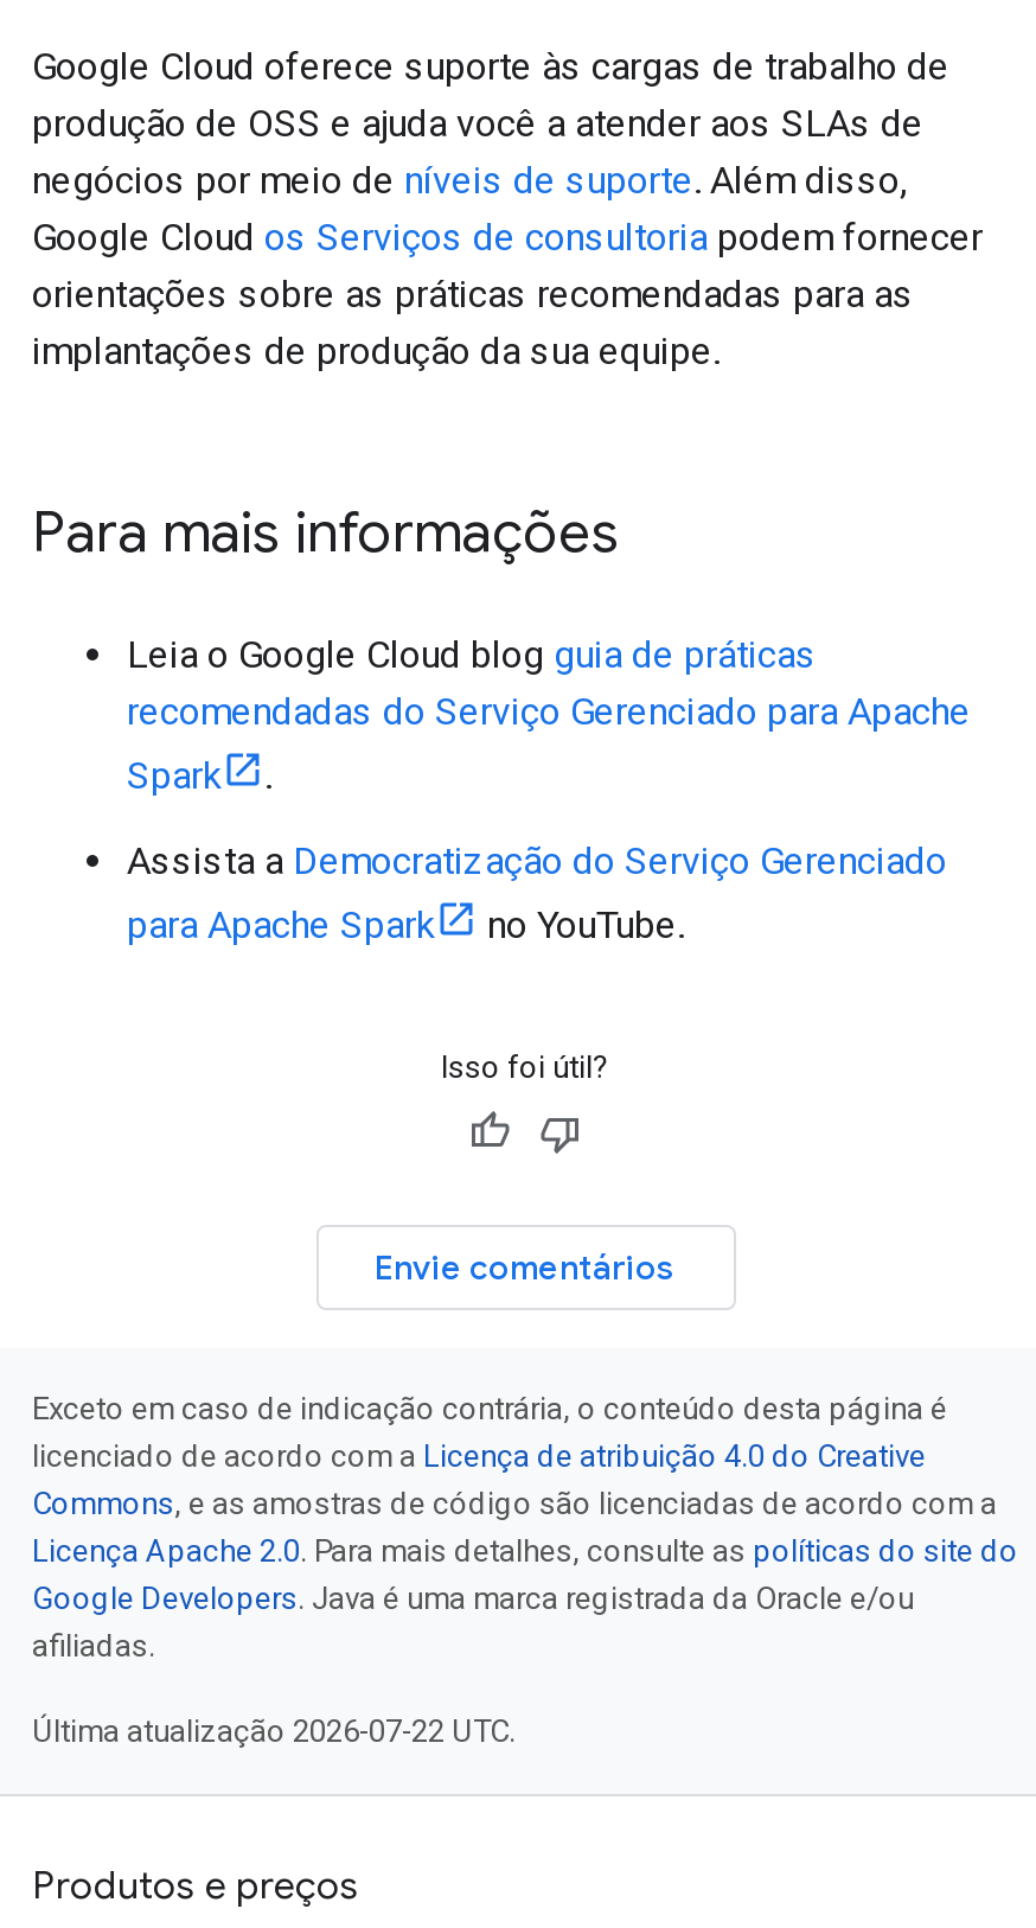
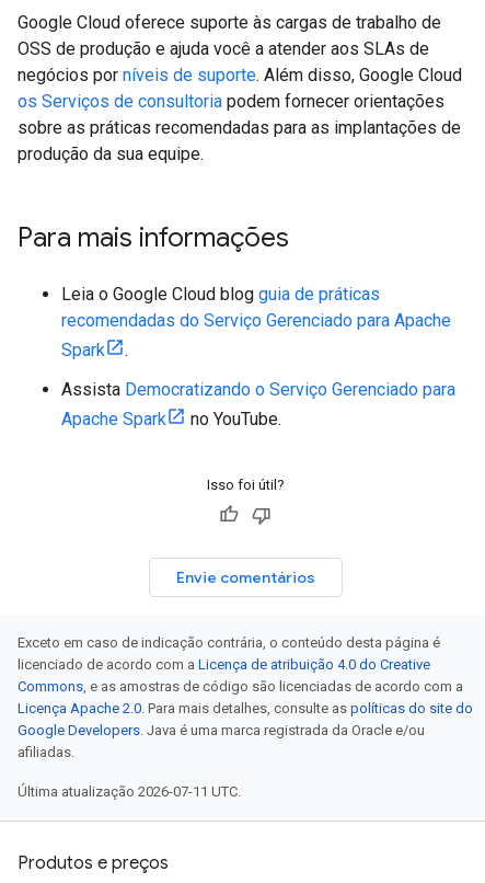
- produção de OSS e ajuda você a atender aos SLAs de
- negócios por meio de níveis de suporte. Além disso,
- Google Cloud os Serviços de consultoria podem fornecer
- orientações sobre as práticas recomendadas para as
- implantações de produção da sua equipe.
+ OSS de produção e ajuda você a atender aos SLAs de
+ negócios por níveis de suporte. Além disso, Google Cloud
+ os Serviços de consultoria podem fornecer orientações
+ sobre as práticas recomendadas para as implantações de
+ produção da sua equipe.

- Assista a Democratização do Serviço Gerenciado
- para Apache Spark
+ Assista Democratizando o Serviço Gerenciado para
+ Apache Spark

- Última atualização 2026-07-22 UTC.
+ Última atualização 2026-07-11 UTC.
